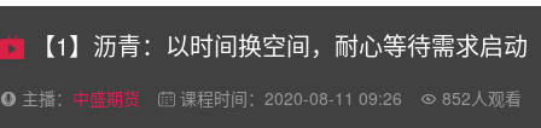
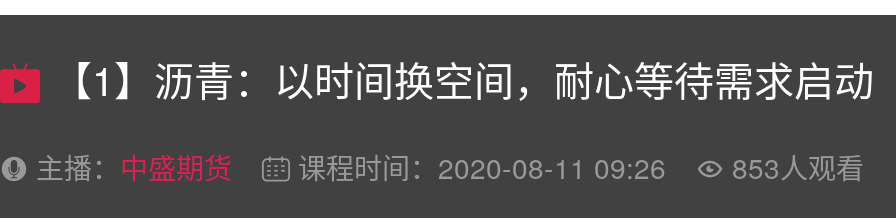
- 852人观看
+ 853人观看
